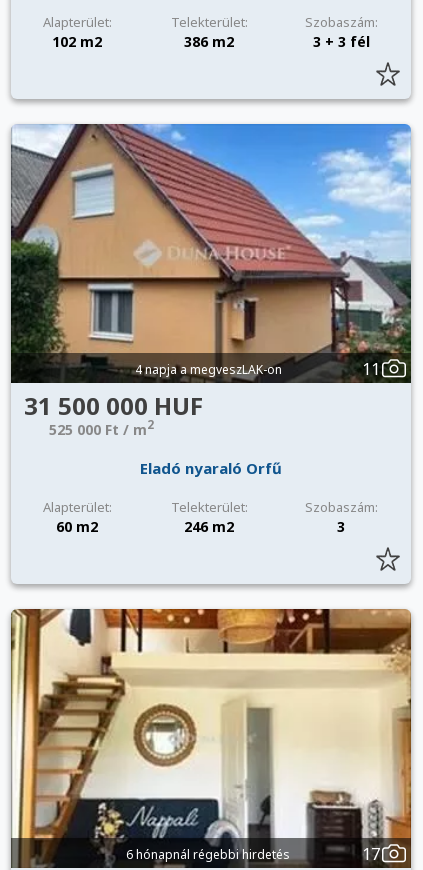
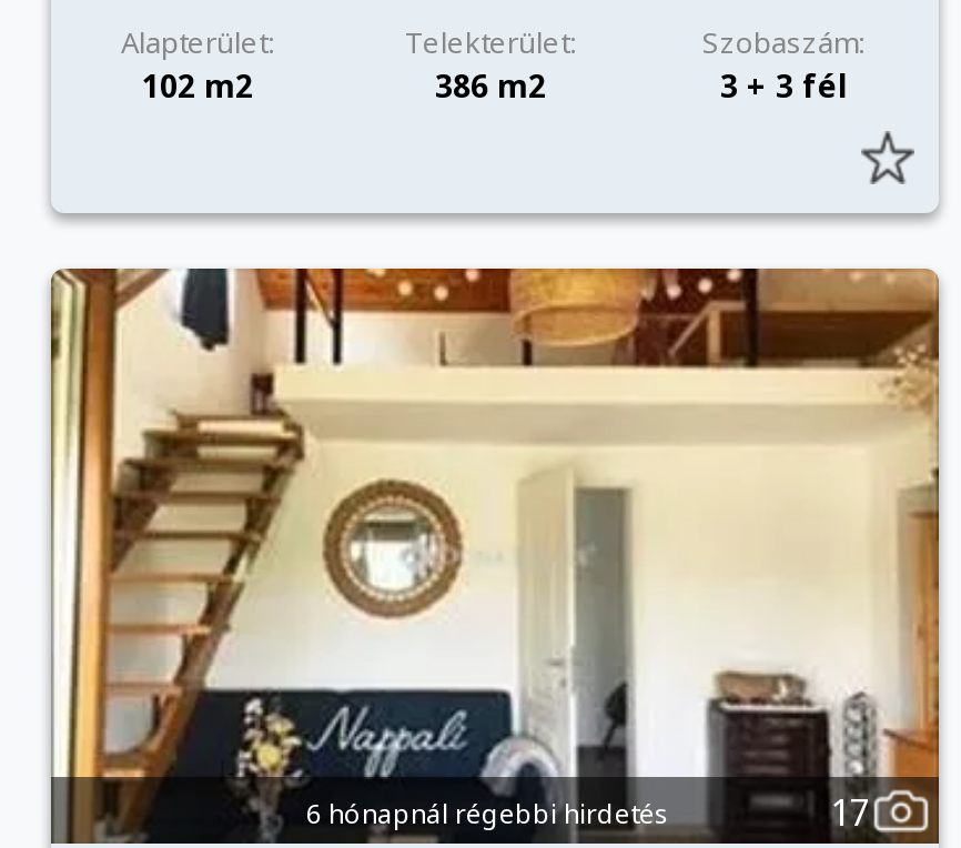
- [image]
- 4 napja a megveszLAK-on
- 11
- 31 500 000 HUF
- 525 000 Ft / m2
- Eladó nyaraló Orfű
- Alapterület:
- Telekterület:
- Szobaszám:
- 60 m2
- 246 m2
- 3
